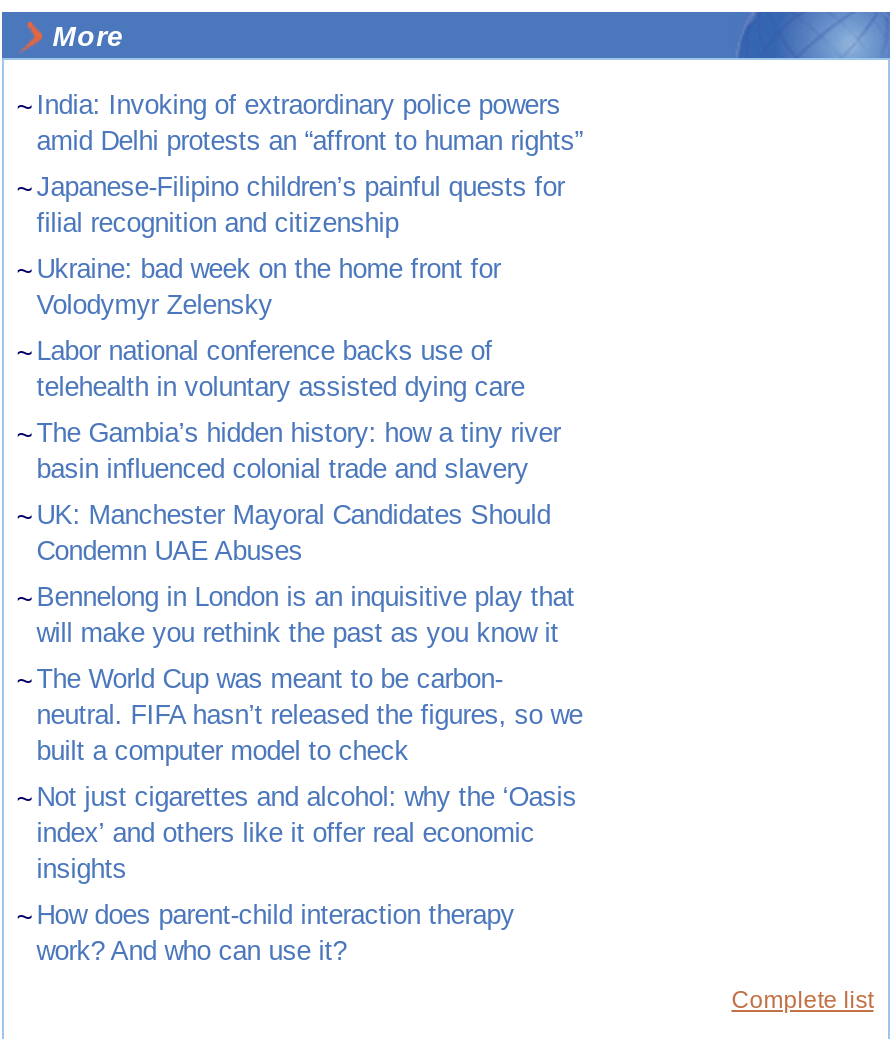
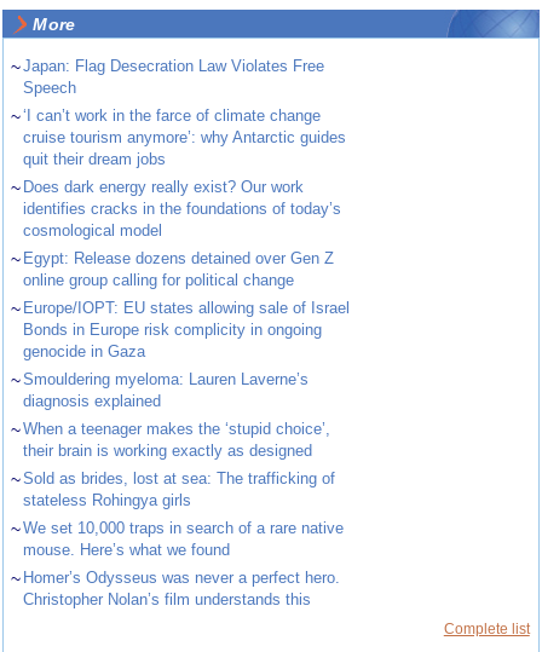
- ~ India: Invoking of extraordinary police powers
- amid Delhi protests an “affront to human rights”
+ ~ Japan: Flag Desecration Law Violates Free
+ Speech

- ~ Japanese-Filipino children’s painful quests for
- filial recognition and citizenship
+ ~ ‘I can’t work in the farce of climate change
+ cruise tourism anymore’: why Antarctic guides
+ quit their dream jobs

- ~ Ukraine: bad week on the home front for
- Volodymyr Zelensky
+ ~ Does dark energy really exist? Our work
+ identifies cracks in the foundations of today’s
+ cosmological model

- ~ Labor national conference backs use of
- telehealth in voluntary assisted dying care
+ ~ Egypt: Release dozens detained over Gen Z
+ online group calling for political change

- ~ The Gambia’s hidden history: how a tiny river
- basin influenced colonial trade and slavery
+ ~ Europe/IOPT: EU states allowing sale of Israel
+ Bonds in Europe risk complicity in ongoing
+ genocide in Gaza

- ~ UK: Manchester Mayoral Candidates Should
- Condemn UAE Abuses
+ ~ Smouldering myeloma: Lauren Laverne’s
+ diagnosis explained

- ~ Bennelong in London is an inquisitive play that
- will make you rethink the past as you know it
+ ~ When a teenager makes the ‘stupid choice’,
+ their brain is working exactly as designed

- ~ The World Cup was meant to be carbon-
- neutral. FIFA hasn’t released the figures, so we
- built a computer model to check
+ ~ Sold as brides, lost at sea: The trafficking of
+ stateless Rohingya girls

- ~ Not just cigarettes and alcohol: why the ‘Oasis
- index’ and others like it offer real economic
- insights
+ ~ We set 10,000 traps in search of a rare native
+ mouse. Here’s what we found

- ~ How does parent-child interaction therapy
- work? And who can use it?
+ ~ Homer’s Odysseus was never a perfect hero.
+ Christopher Nolan’s film understands this
